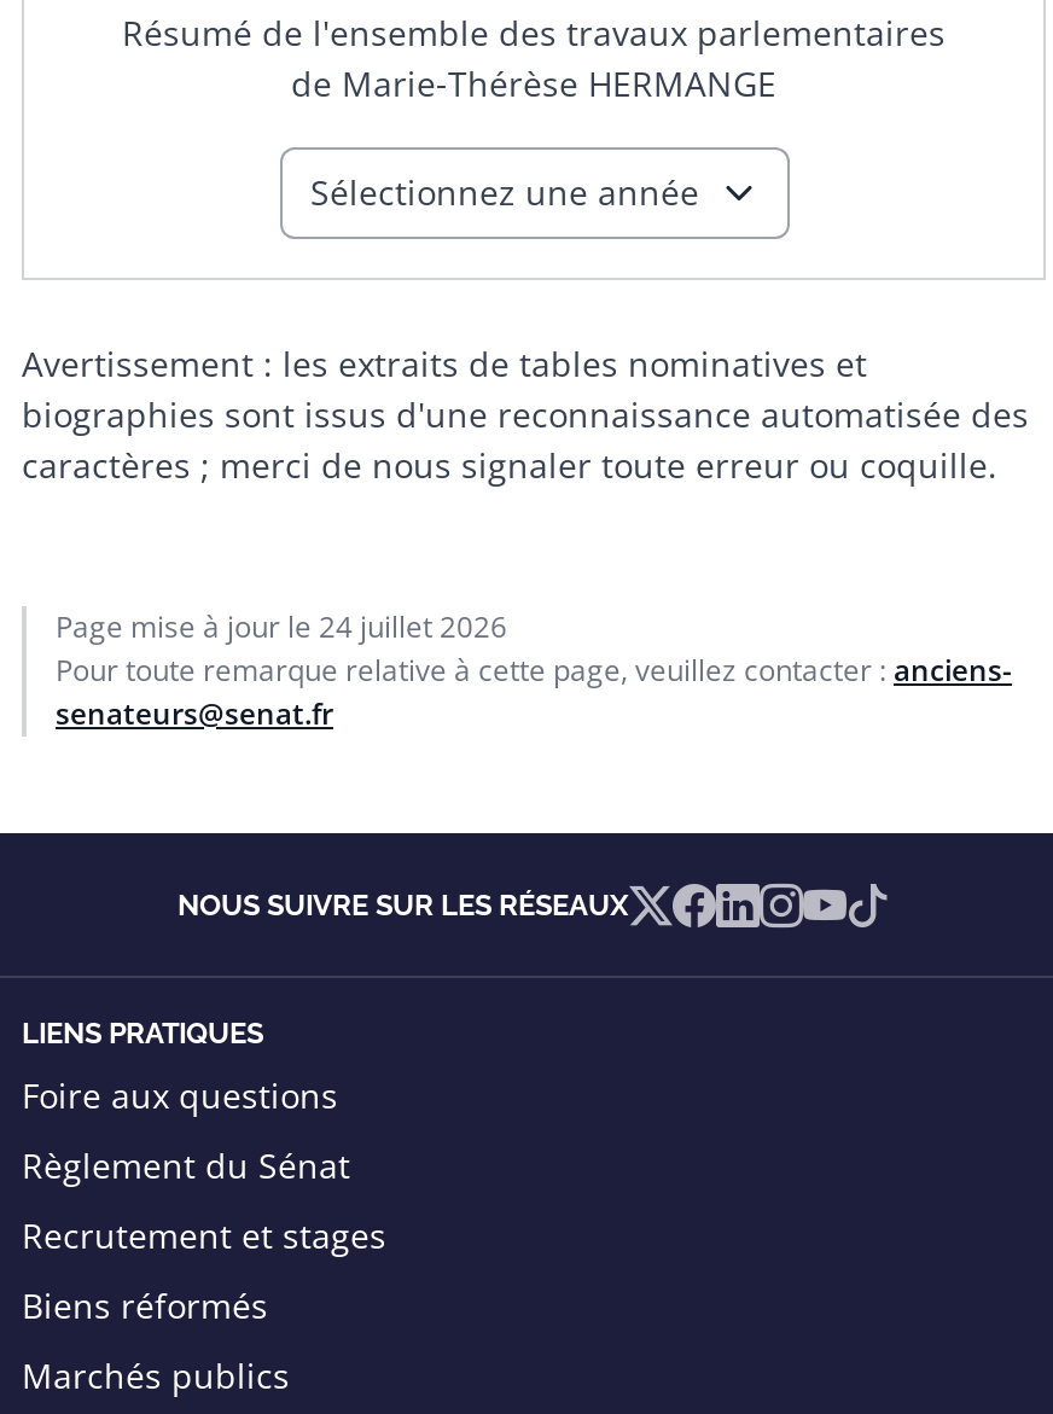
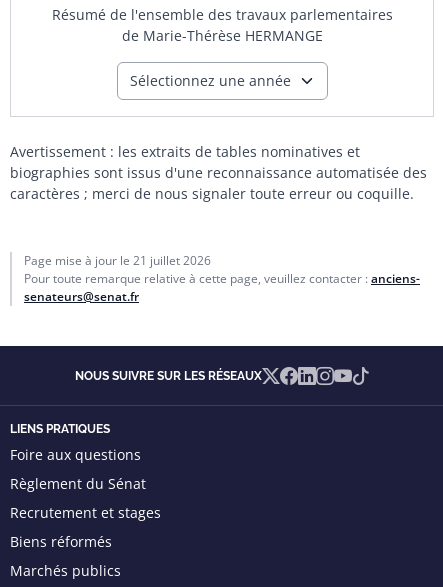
- Page mise à jour le 24 juillet 2026
+ Page mise à jour le 21 juillet 2026
